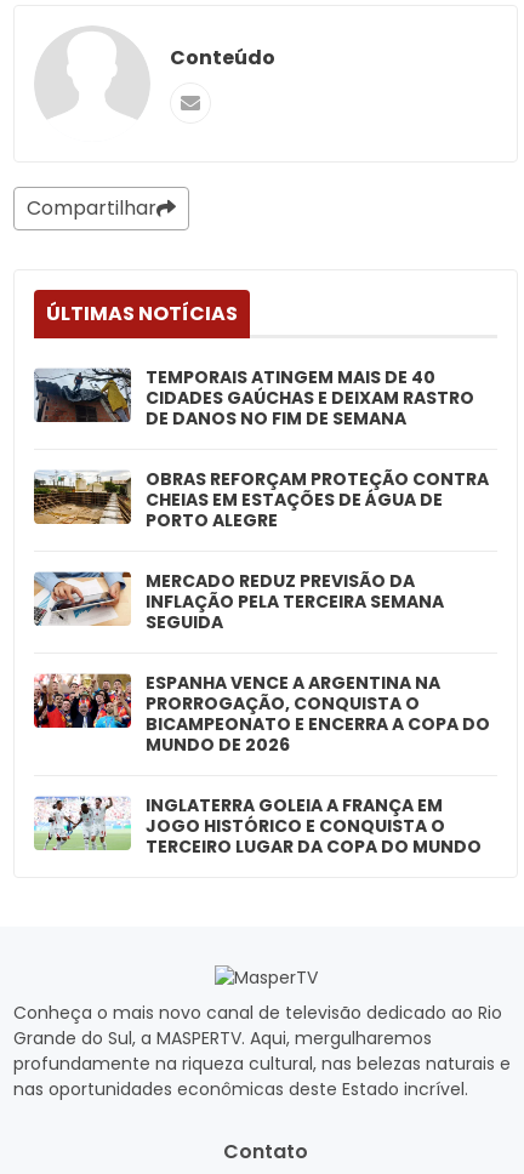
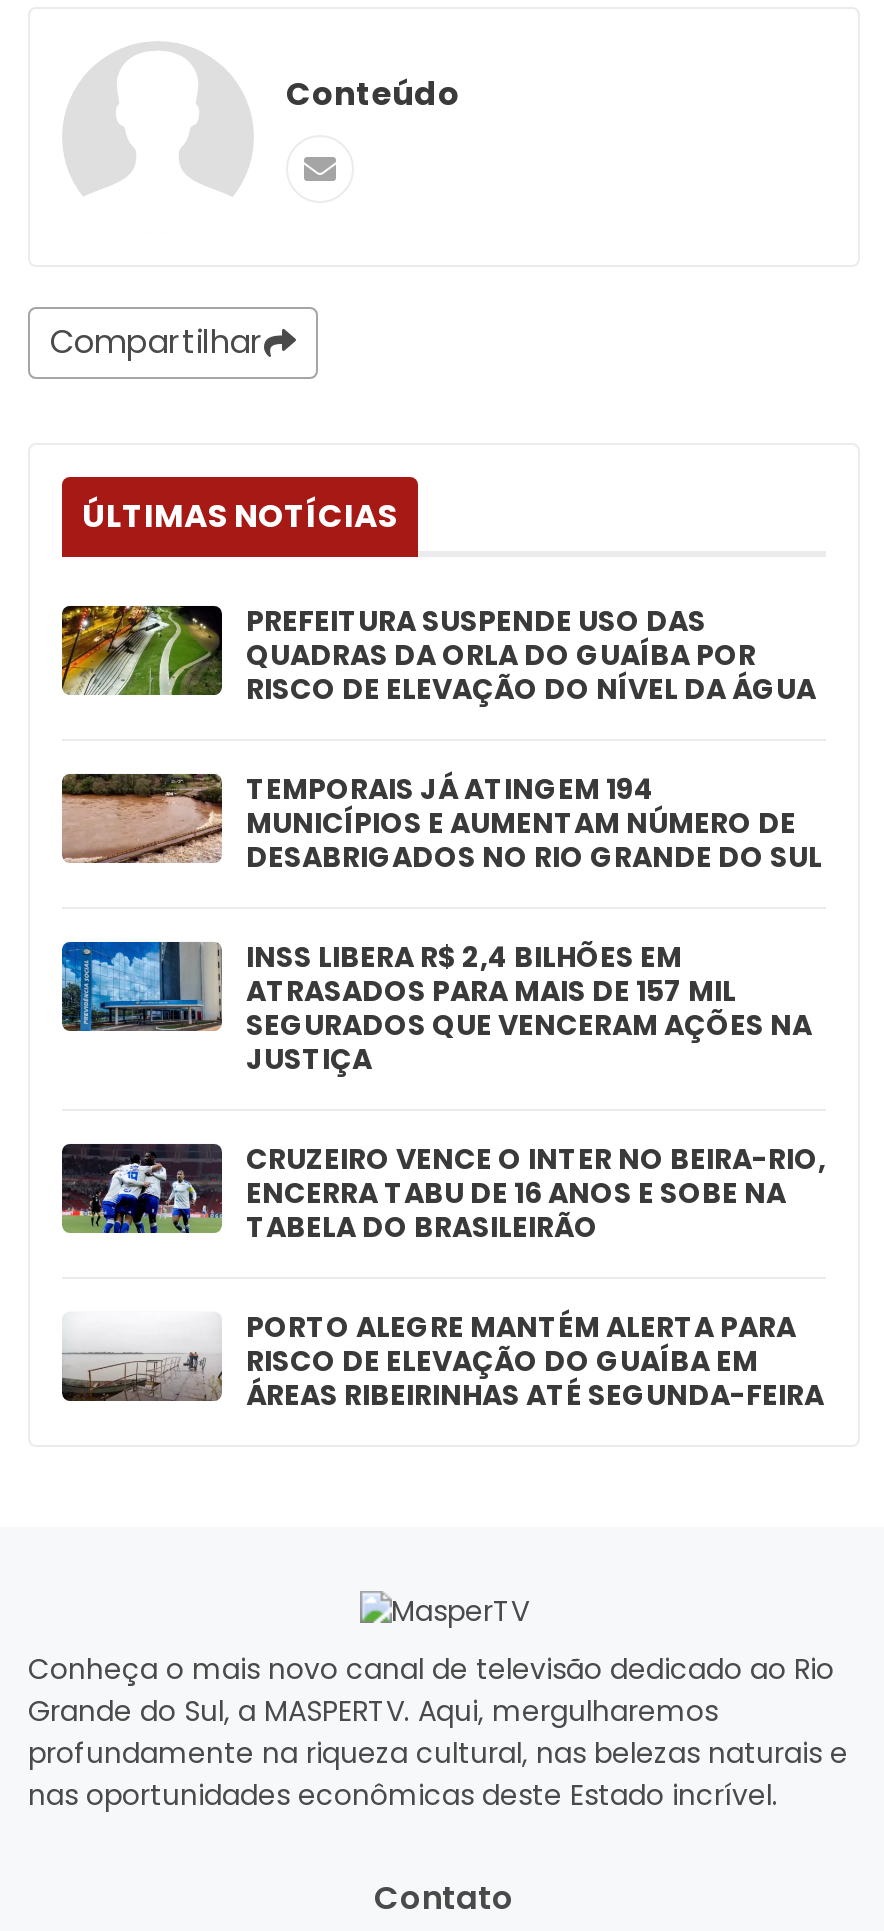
- [image]
- TEMPORAIS ATINGEM MAIS DE 40
- CIDADES GAÚCHAS E DEIXAM RASTRO
- DE DANOS NO FIM DE SEMANA
+ [image]
+ PREFEITURA SUSPENDE USO DAS
+ QUADRAS DA ORLA DO GUAÍBA POR
+ RISCO DE ELEVAÇÃO DO NÍVEL DA ÁGUA

- [image]
- OBRAS REFORÇAM PROTEÇÃO CONTRA
- CHEIAS EM ESTAÇÕES DE ÁGUA DE
- PORTO ALEGRE
+ [image]
+ TEMPORAIS JÁ ATINGEM 194
+ MUNICÍPIOS E AUMENTAM NÚMERO DE
+ DESABRIGADOS NO RIO GRANDE DO SUL

- [image]
- MERCADO REDUZ PREVISÃO DA
- INFLAÇÃO PELA TERCEIRA SEMANA
- SEGUIDA
+ [image]
+ INSS LIBERA R$ 2,4 BILHÕES EM
+ ATRASADOS PARA MAIS DE 157 MIL
+ SEGURADOS QUE VENCERAM AÇÕES NA
+ JUSTIÇA

- [image]
- ESPANHA VENCE A ARGENTINA NA
- PRORROGAÇÃO, CONQUISTA O
- BICAMPEONATO E ENCERRA A COPA DO
- MUNDO DE 2026
+ [image]
+ CRUZEIRO VENCE O INTER NO BEIRA-RIO,
+ ENCERRA TABU DE 16 ANOS E SOBE NA
+ TABELA DO BRASILEIRÃO

- [image]
- INGLATERRA GOLEIA A FRANÇA EM
- JOGO HISTÓRICO E CONQUISTA O
- TERCEIRO LUGAR DA COPA DO MUNDO
+ [image]
+ PORTO ALEGRE MANTÉM ALERTA PARA
+ RISCO DE ELEVAÇÃO DO GUAÍBA EM
+ ÁREAS RIBEIRINHAS ATÉ SEGUNDA-FEIRA
